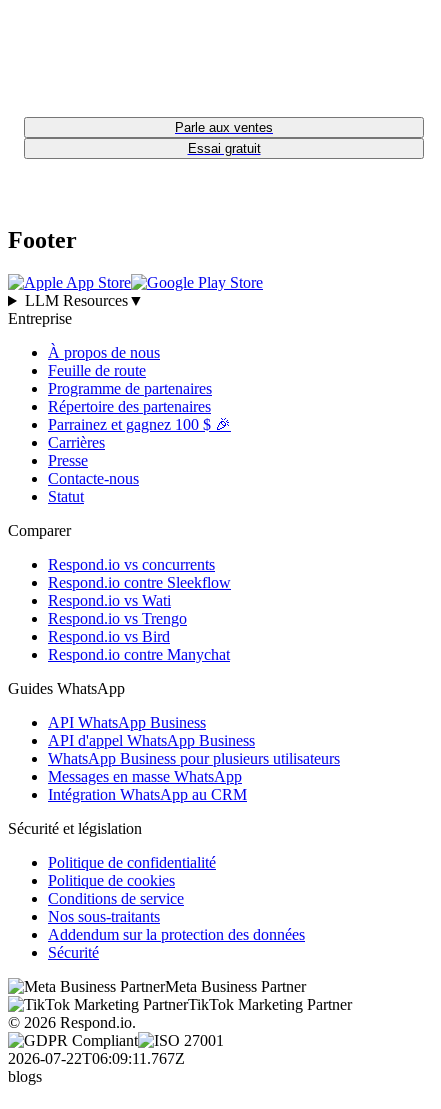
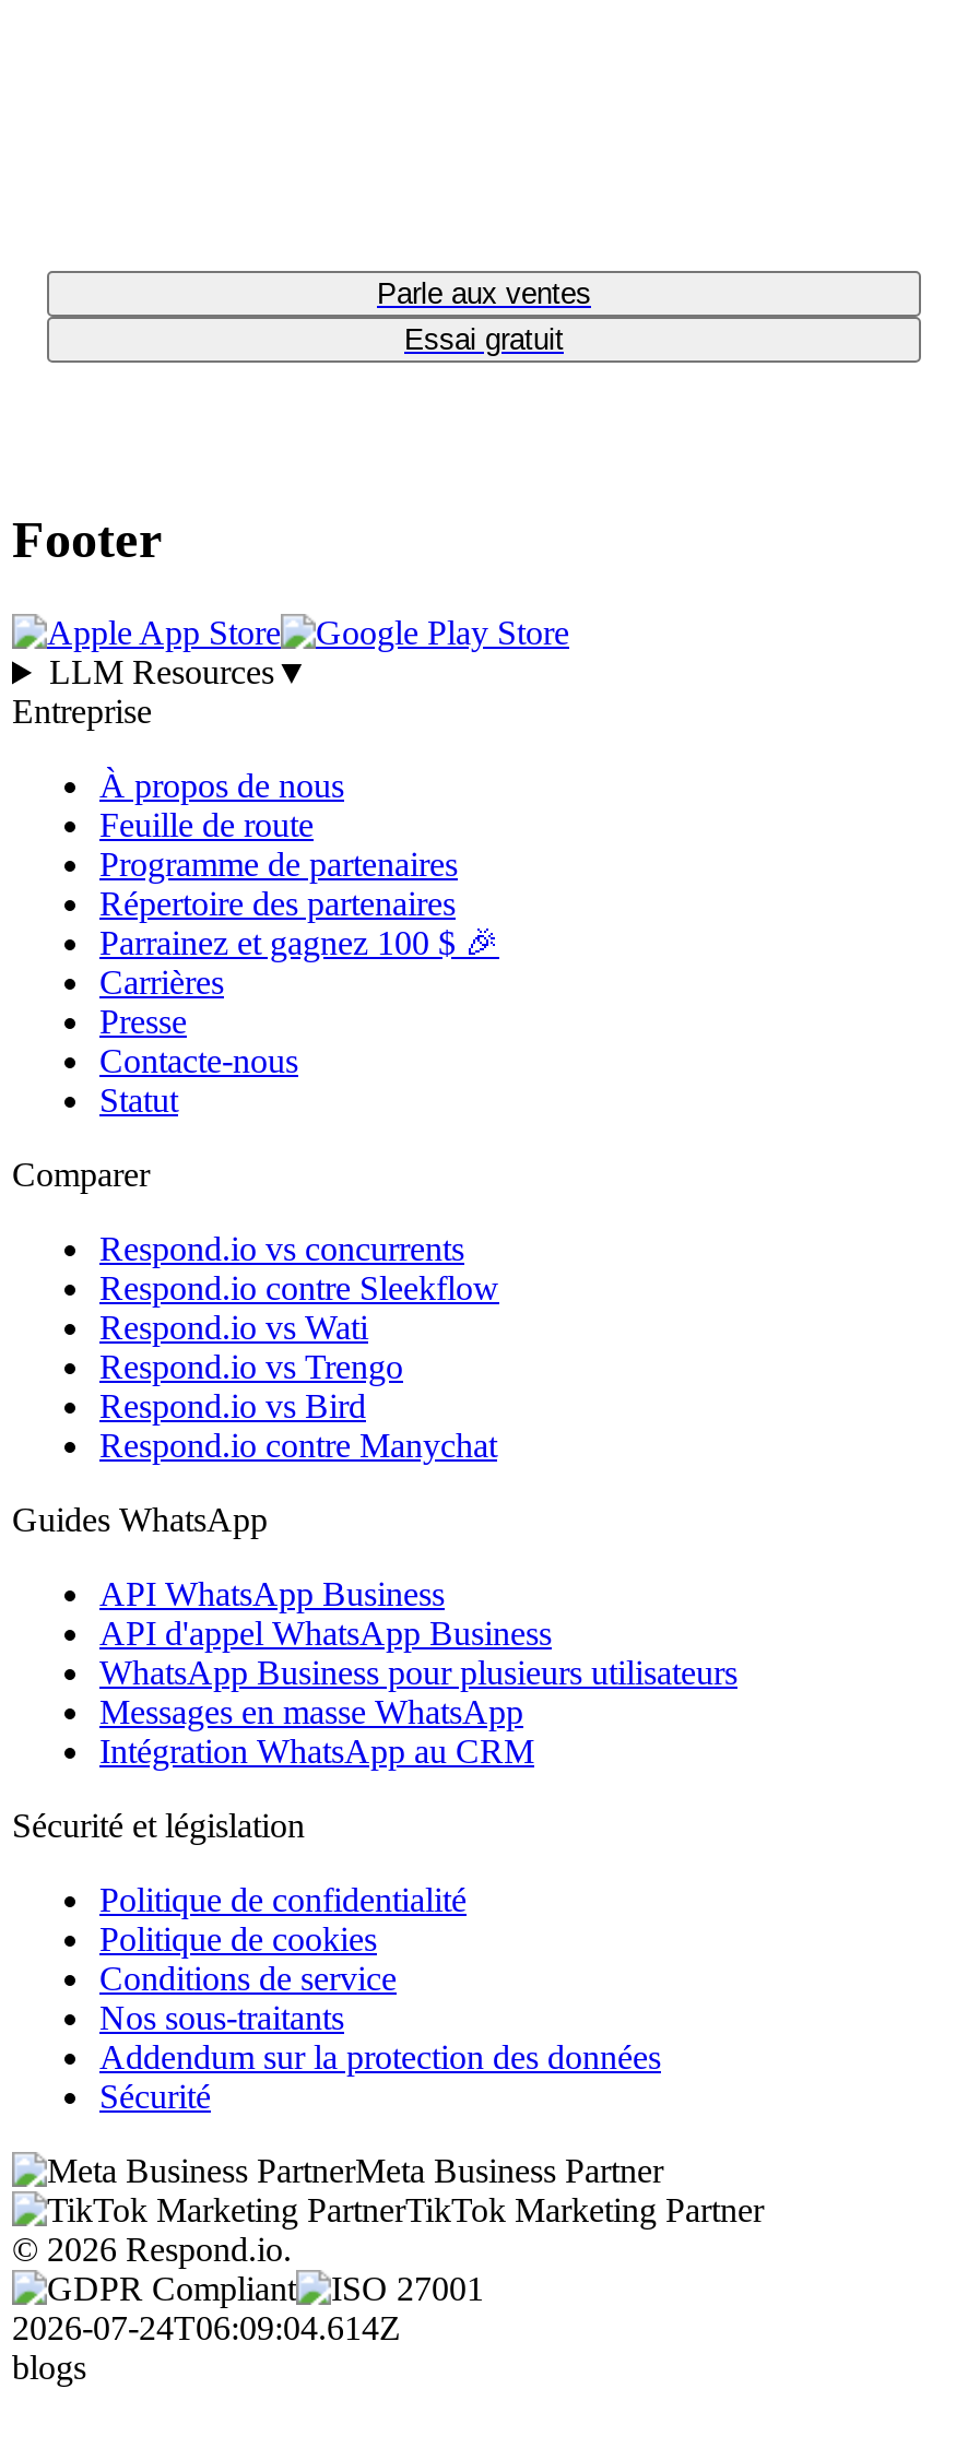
- 2026-07-22T06:09:11.767Z
+ 2026-07-24T06:09:04.614Z
